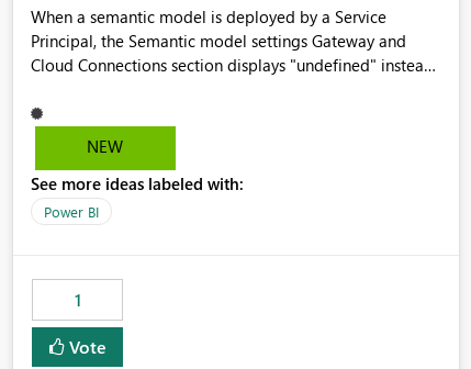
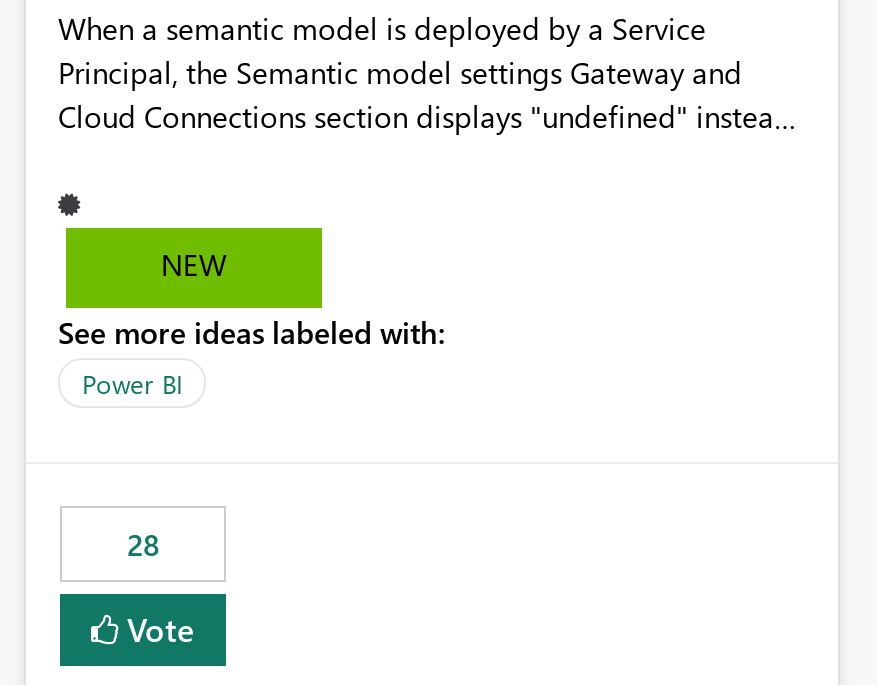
- 1
+ 28
